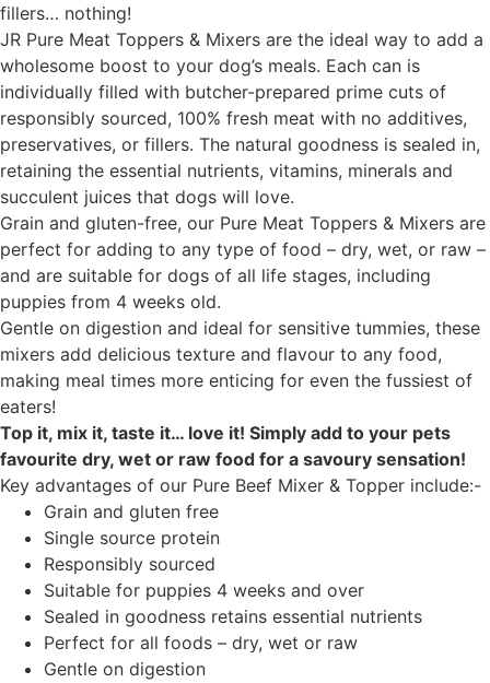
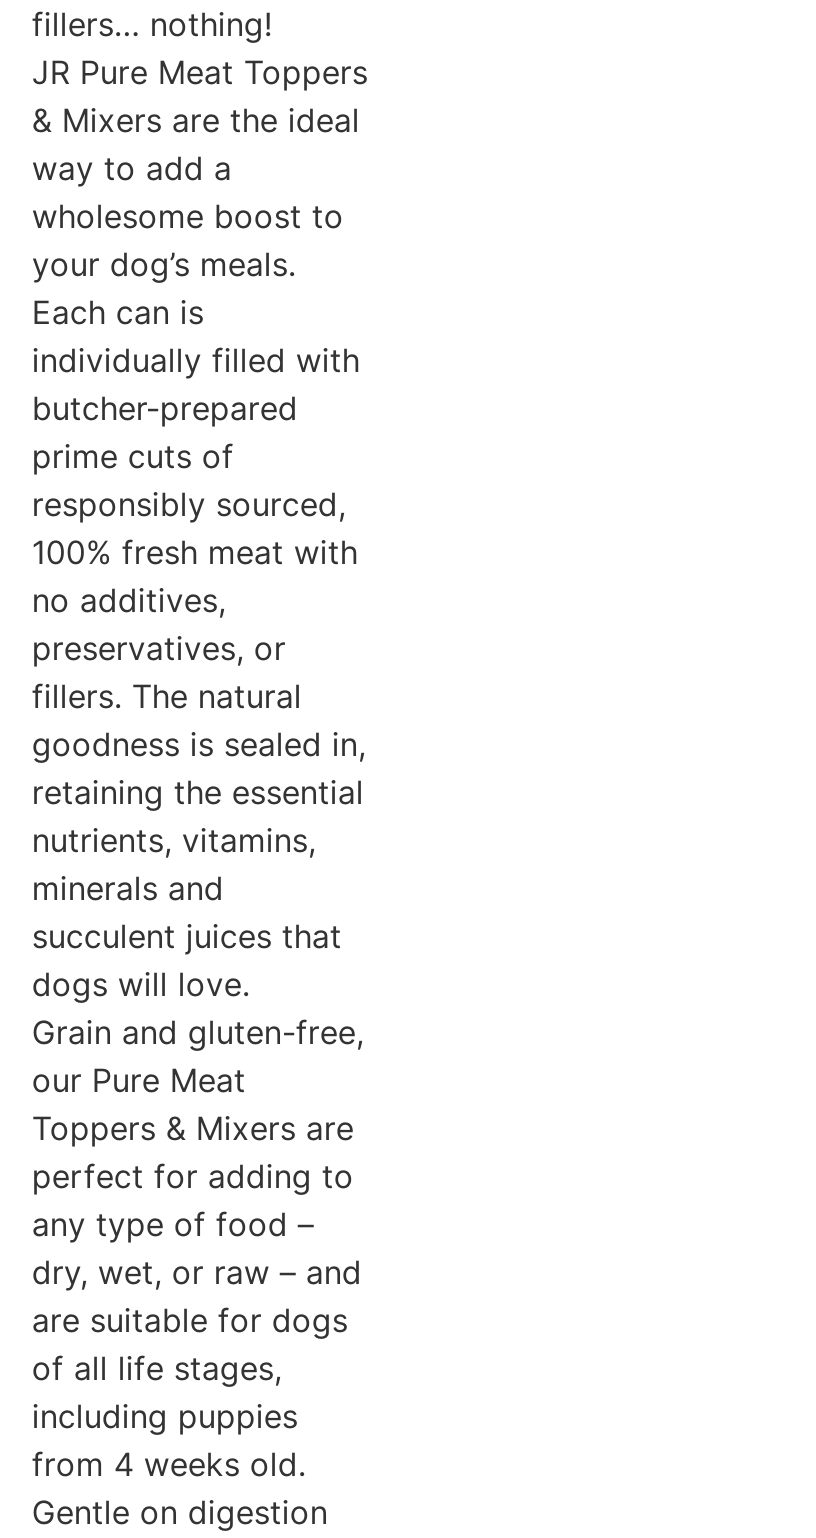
- JR Pure Meat Toppers & Mixers are the ideal way to add a
- wholesome boost to your dog’s meals. Each can is
- individually filled with butcher-prepared prime cuts of
- responsibly sourced, 100% fresh meat with no additives,
- preservatives, or fillers. The natural goodness is sealed in,
- retaining the essential nutrients, vitamins, minerals and
- succulent juices that dogs will love.
- Grain and gluten-free, our Pure Meat Toppers & Mixers are
- perfect for adding to any type of food – dry, wet, or raw –
- and are suitable for dogs of all life stages, including
- puppies from 4 weeks old.
- Gentle on digestion and ideal for sensitive tummies, these
- mixers add delicious texture and flavour to any food,
- making meal times more enticing for even the fussiest of
- eaters!
- Top it, mix it, taste it… love it! Simply add to your pets
- favourite dry, wet or raw food for a savoury sensation!
- Key advantages of our Pure Beef Mixer & Topper include:-
- Grain and gluten free
- Single source protein
- Responsibly sourced
- Suitable for puppies 4 weeks and over
- Sealed in goodness retains essential nutrients
- Perfect for all foods – dry, wet or raw
+ JR Pure Meat Toppers
+ & Mixers are the ideal
+ way to add a
+ wholesome boost to
+ your dog’s meals.
+ Each can is
+ individually filled with
+ butcher-prepared
+ prime cuts of
+ responsibly sourced,
+ 100% fresh meat with
+ no additives,
+ preservatives, or
+ fillers. The natural
+ goodness is sealed in,
+ retaining the essential
+ nutrients, vitamins,
+ minerals and
+ succulent juices that
+ dogs will love.
+ Grain and gluten-free,
+ our Pure Meat
+ Toppers & Mixers are
+ perfect for adding to
+ any type of food –
+ dry, wet, or raw – and
+ are suitable for dogs
+ of all life stages,
+ including puppies
+ from 4 weeks old.
